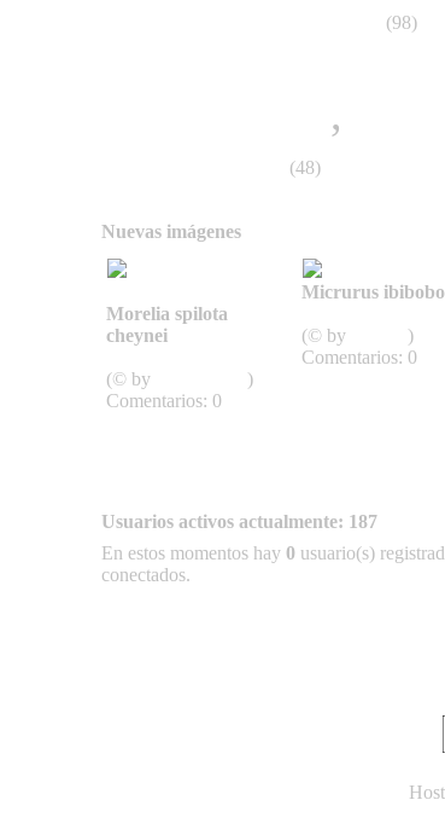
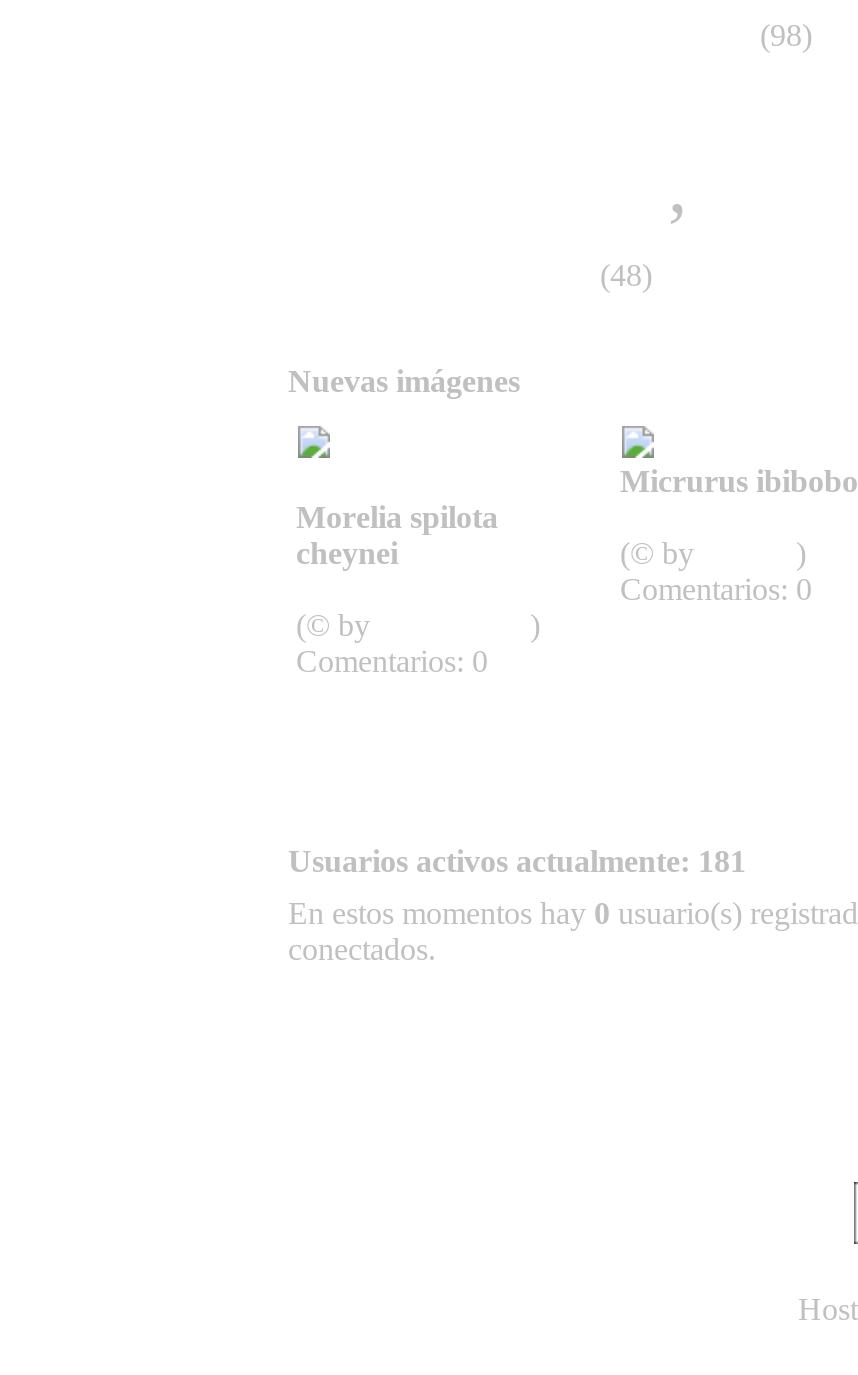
- Usuarios activos actualmente: 187
+ Usuarios activos actualmente: 181
